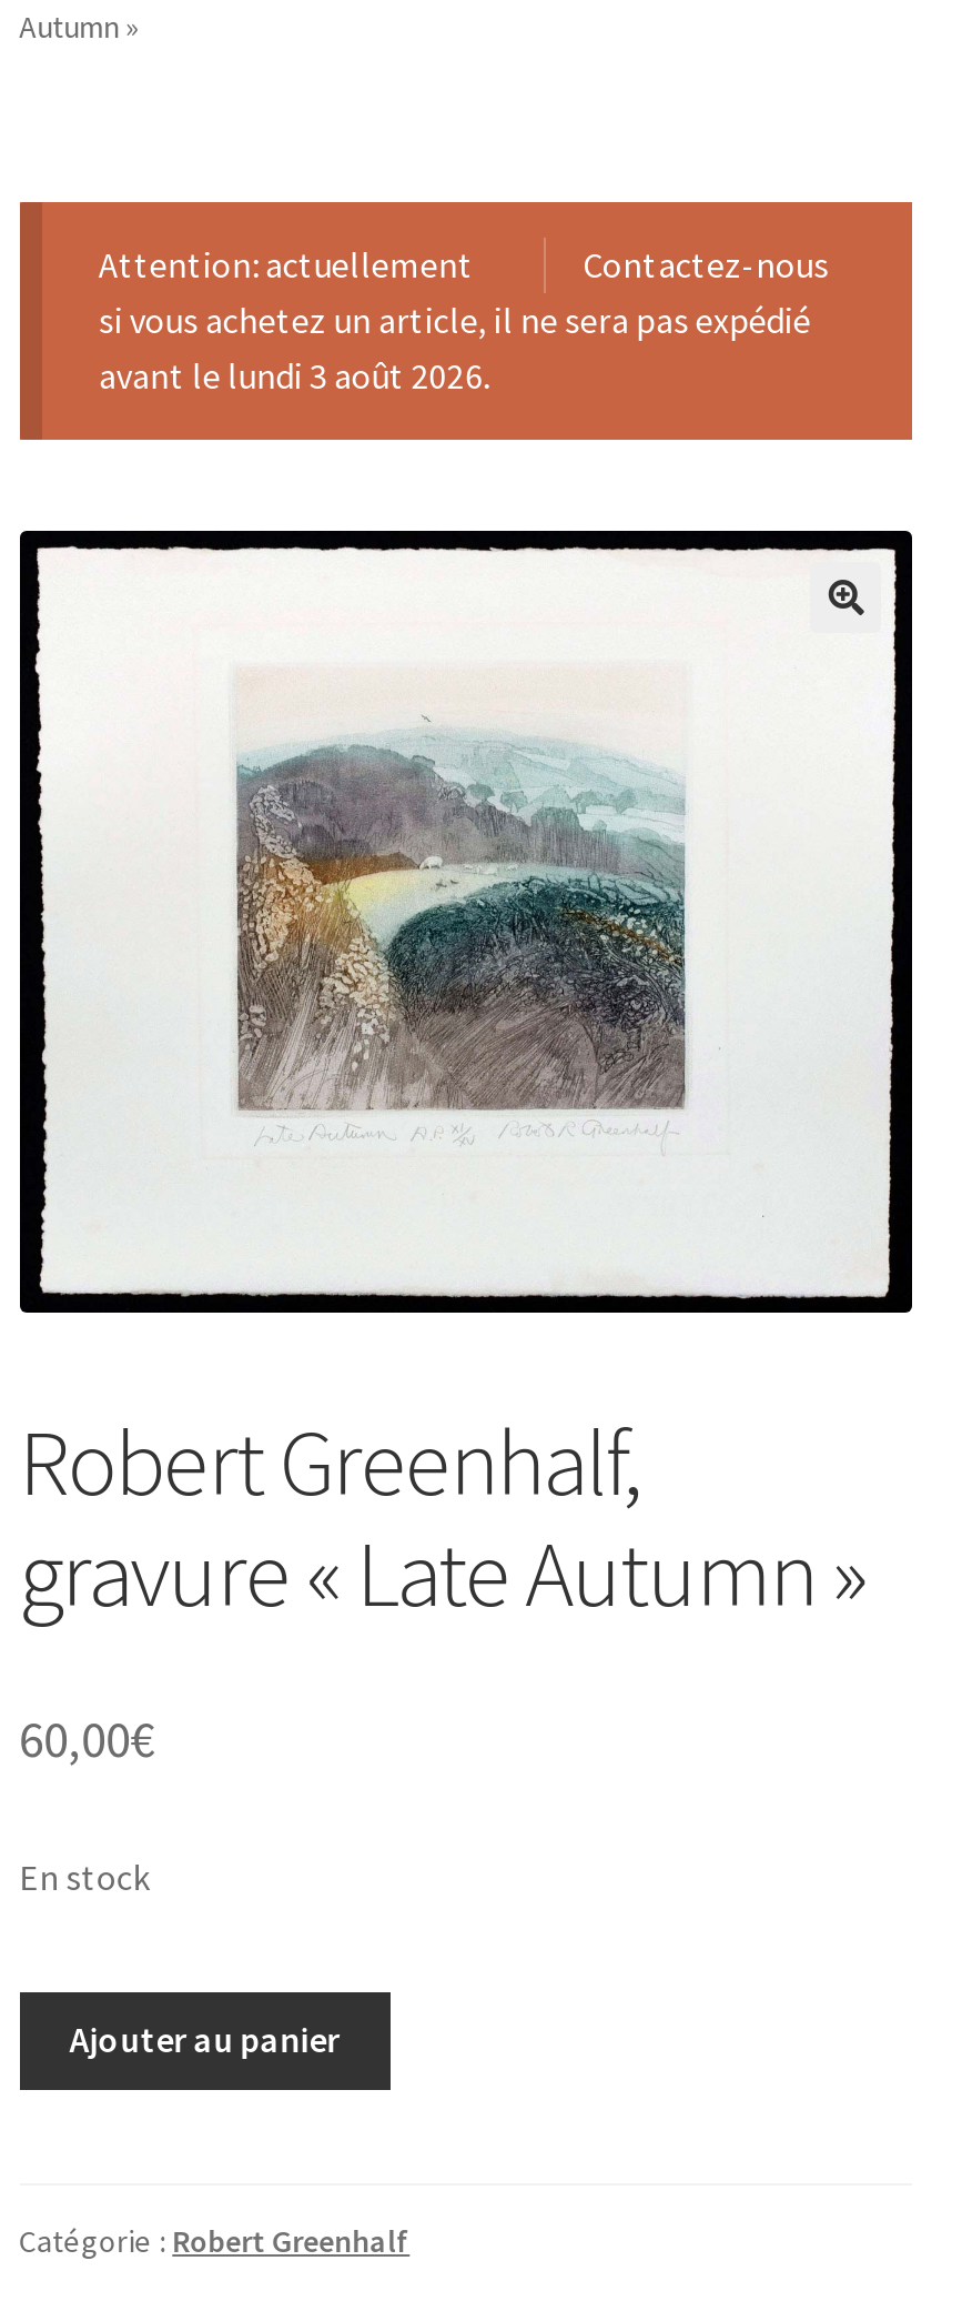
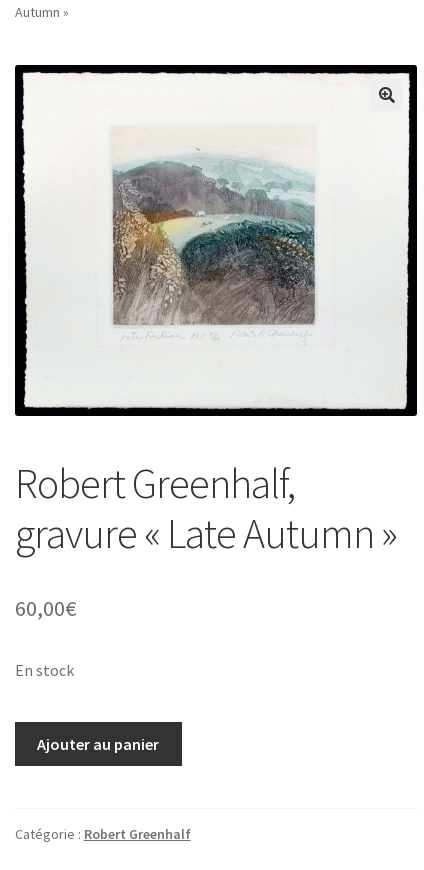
- [image]
- Contactez-nous
- Attention: actuellement
- si vous achetez un article, il ne sera pas expédié
- avant le lundi 3 août 2026.
